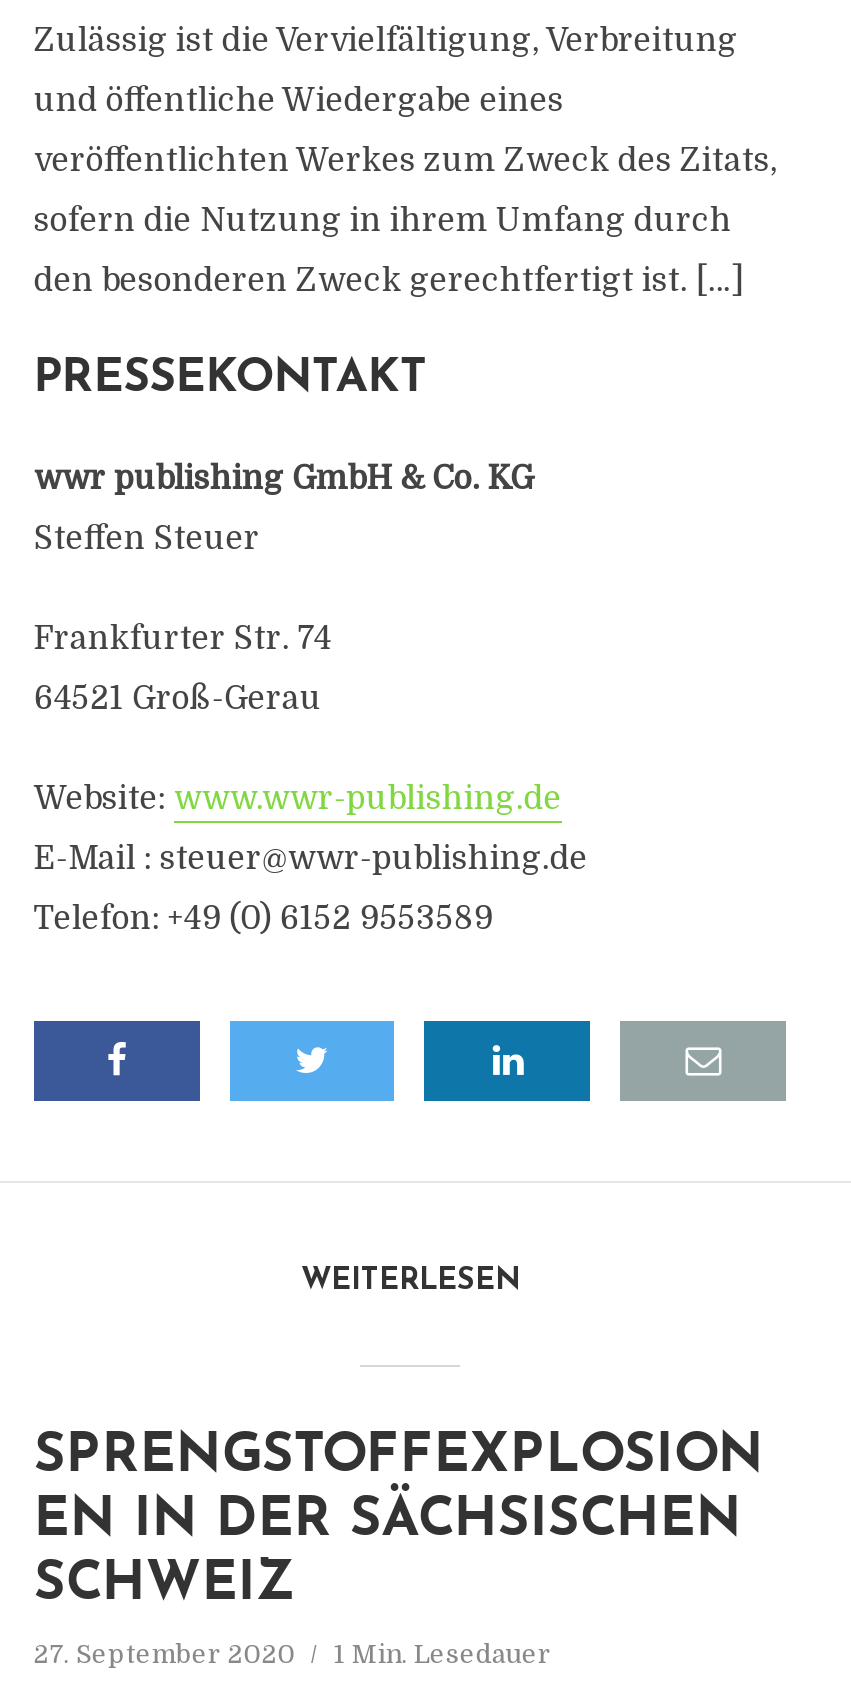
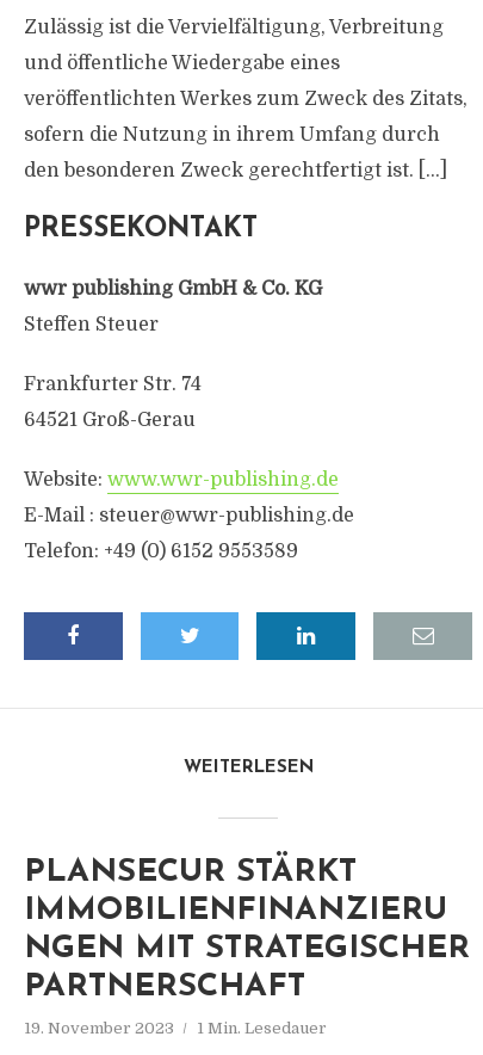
- SPRENGSTOFFEXPLOSION
- EN IN DER SÄCHSISCHEN
- SCHWEIZ
+ PLANSECUR STÄRKT
+ IMMOBILIENFINANZIERU
+ NGEN MIT STRATEGISCHER
+ PARTNERSCHAFT

- 27. September 2020 1 Min. Lesedauer
+ 19. November 2023 1 Min. Lesedauer
